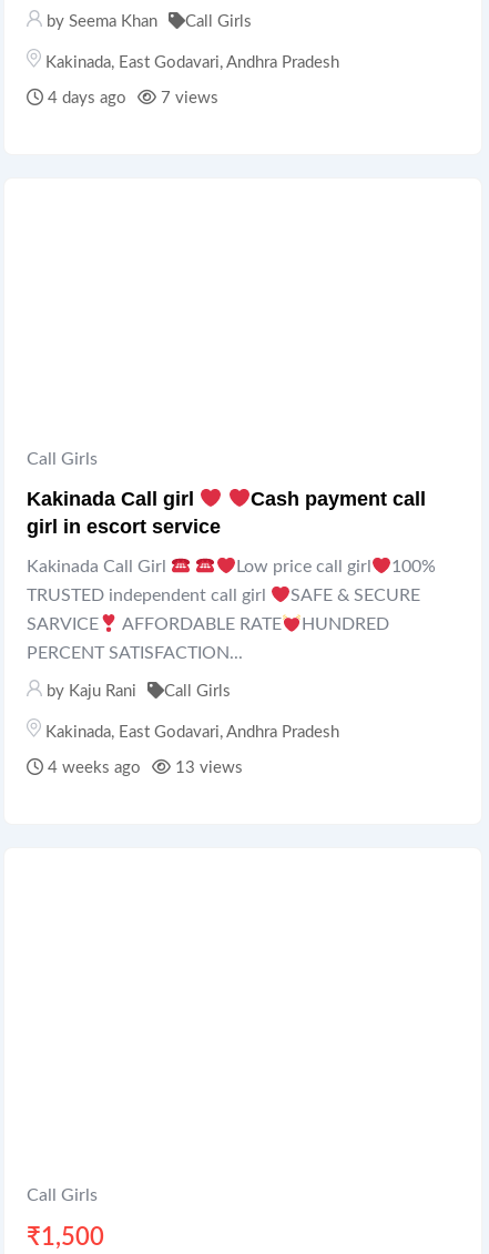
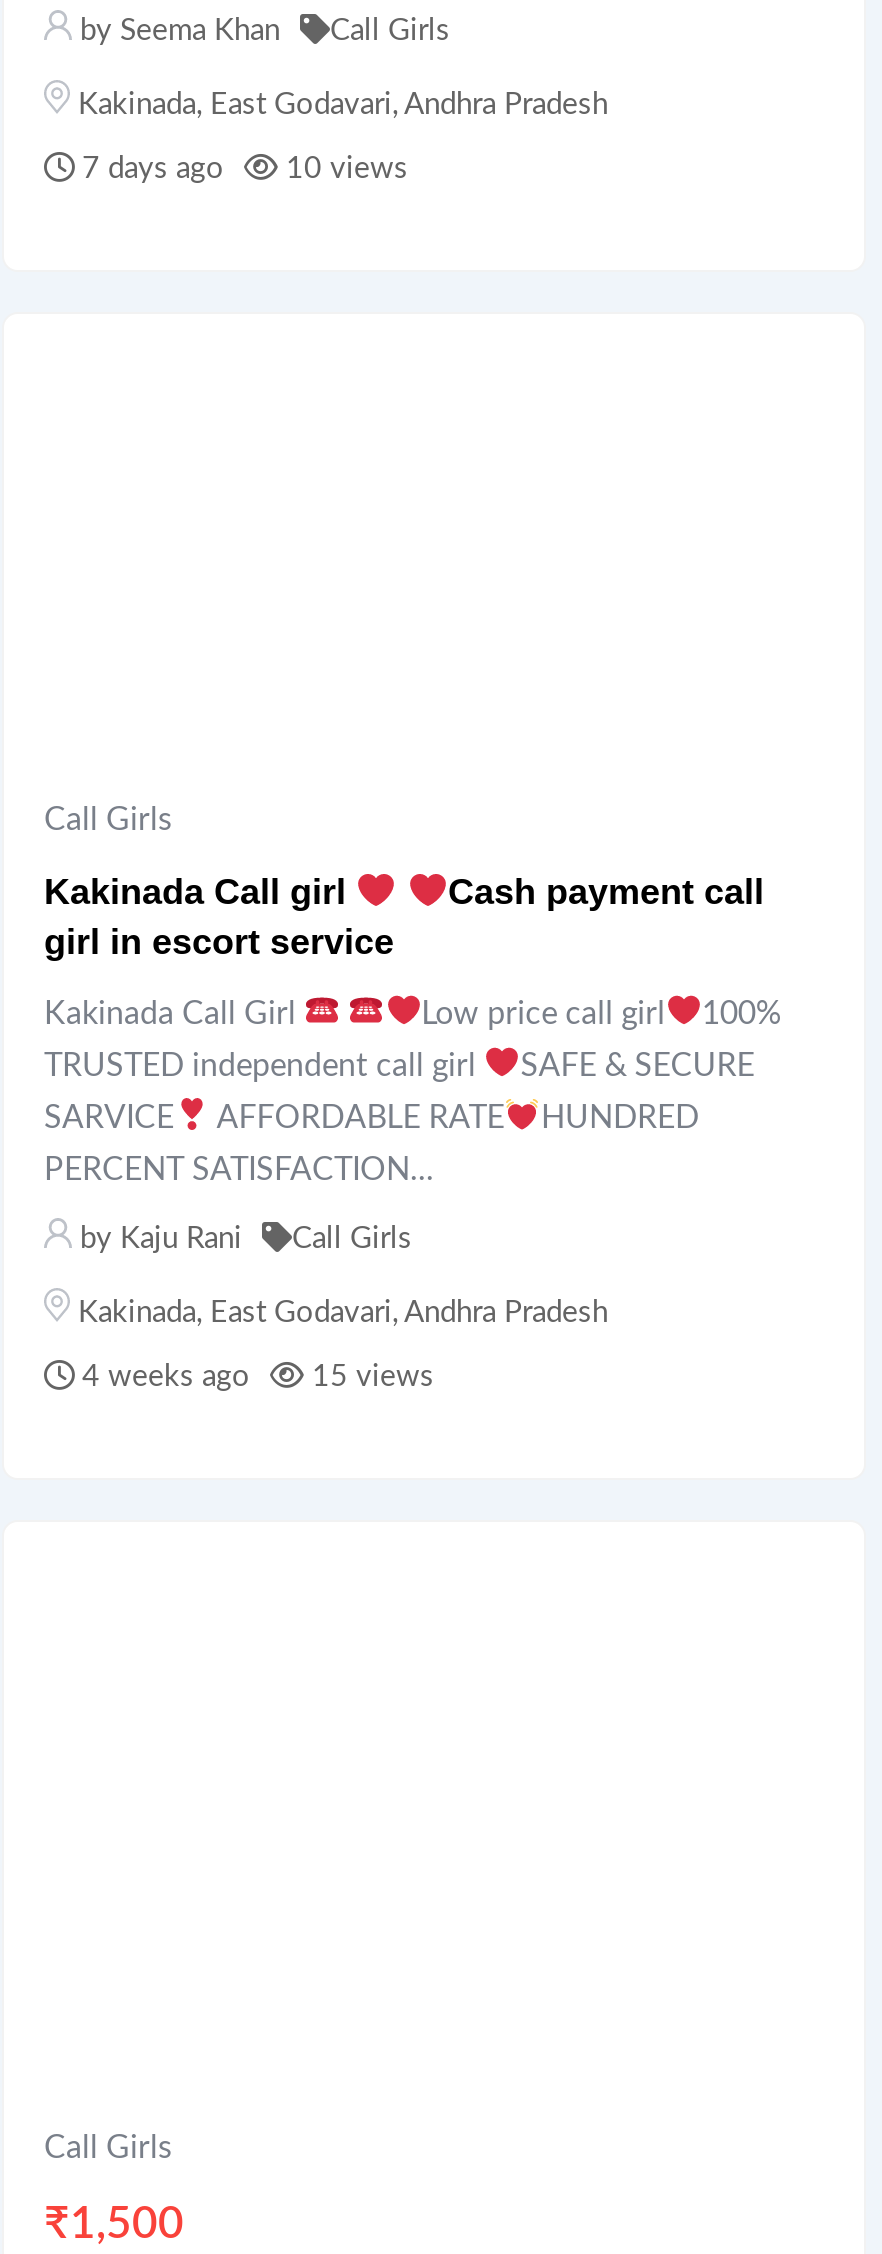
- 4 days ago
+ 7 days ago

- 7 views
+ 10 views

- 4 weeks ago 13 views
+ 4 weeks ago 15 views
